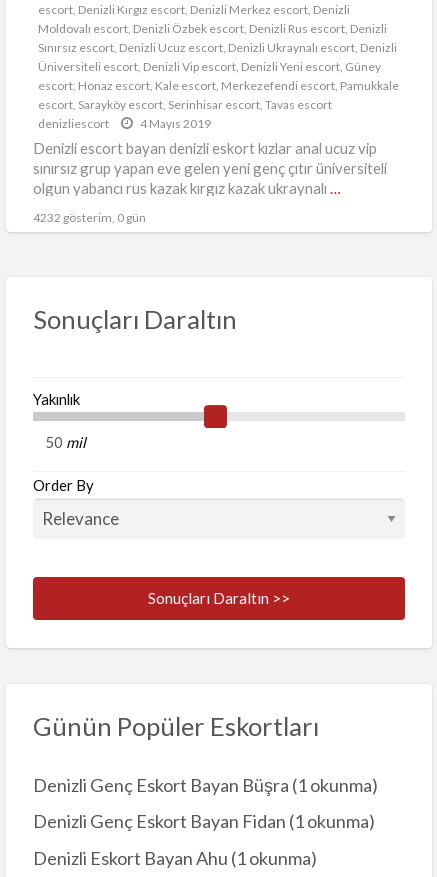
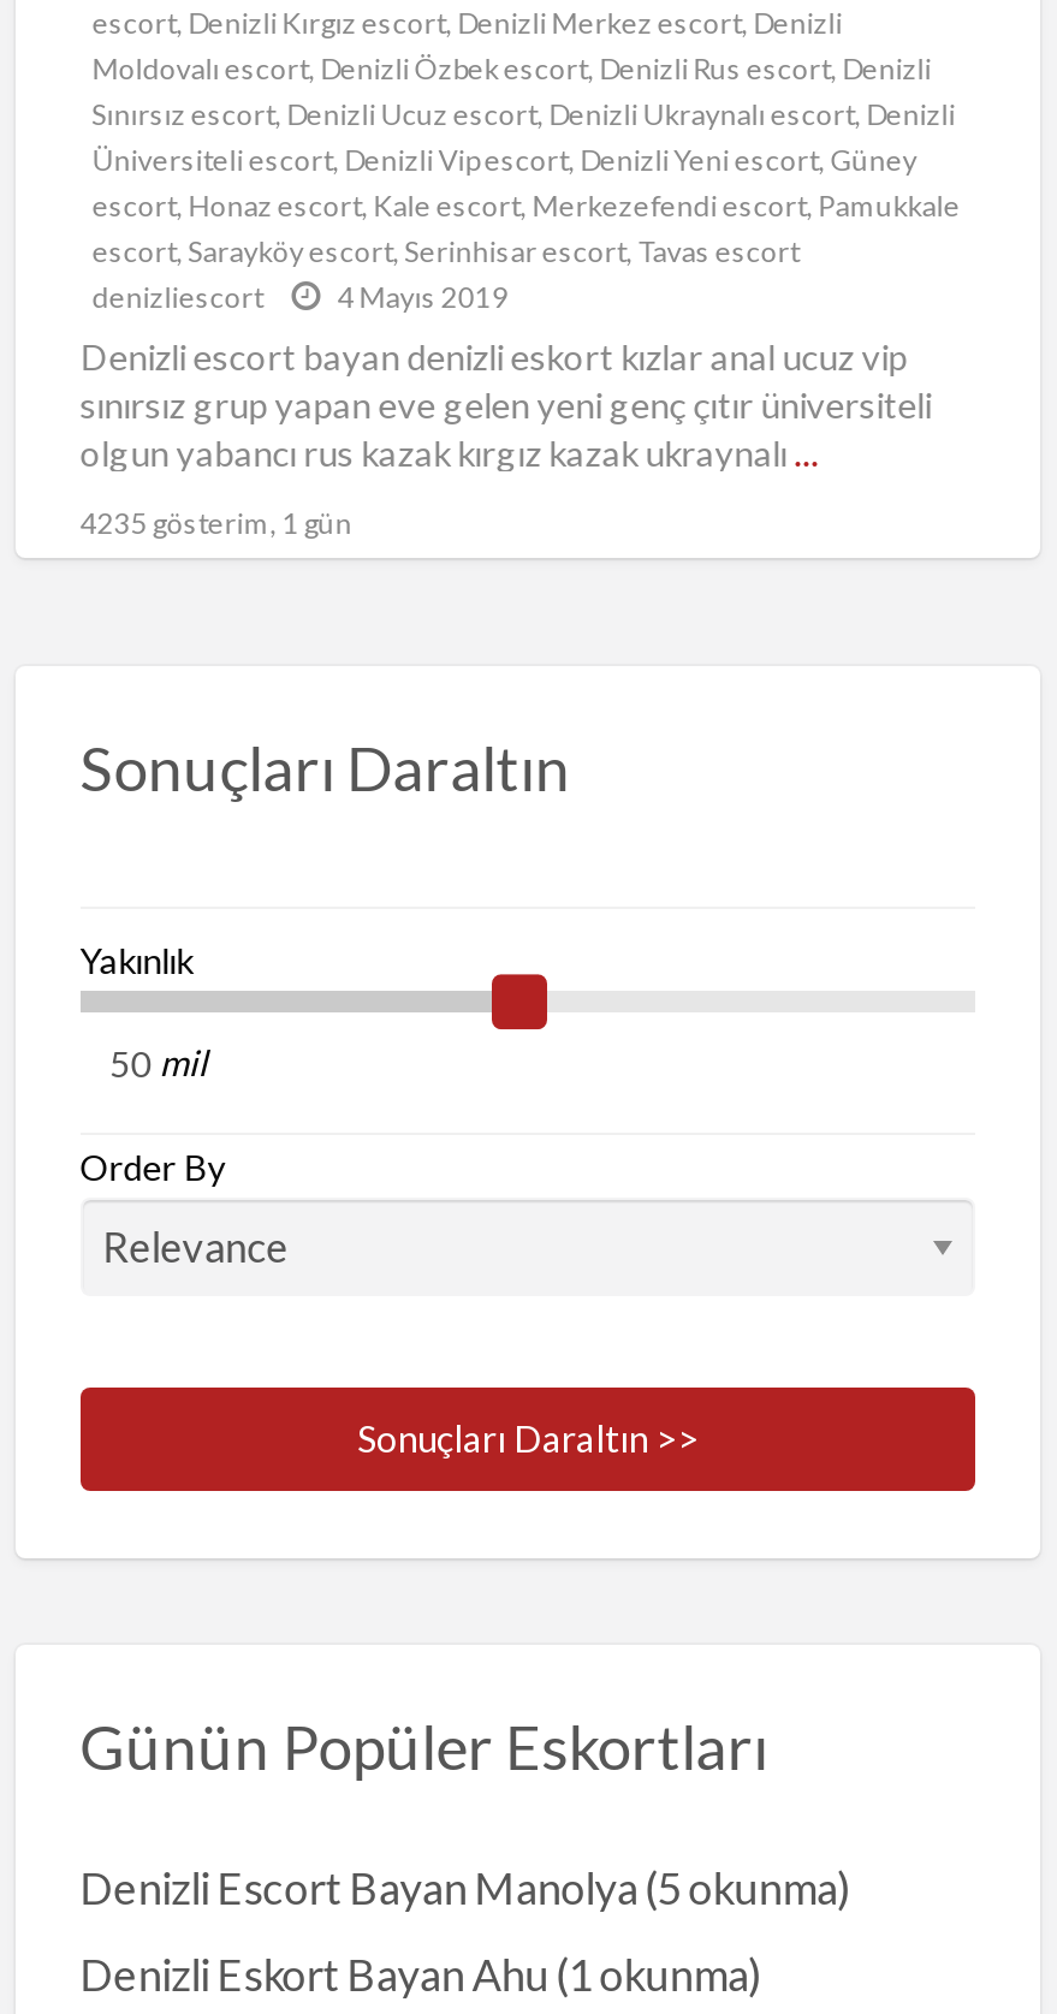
- 4232 gösterim, 0 gün
+ 4235 gösterim, 1 gün

- Denizli Genç Eskort Bayan Büşra (1 okunma)
- Denizli Genç Eskort Bayan Fidan (1 okunma)
+ Denizli Escort Bayan Manolya (5 okunma)
